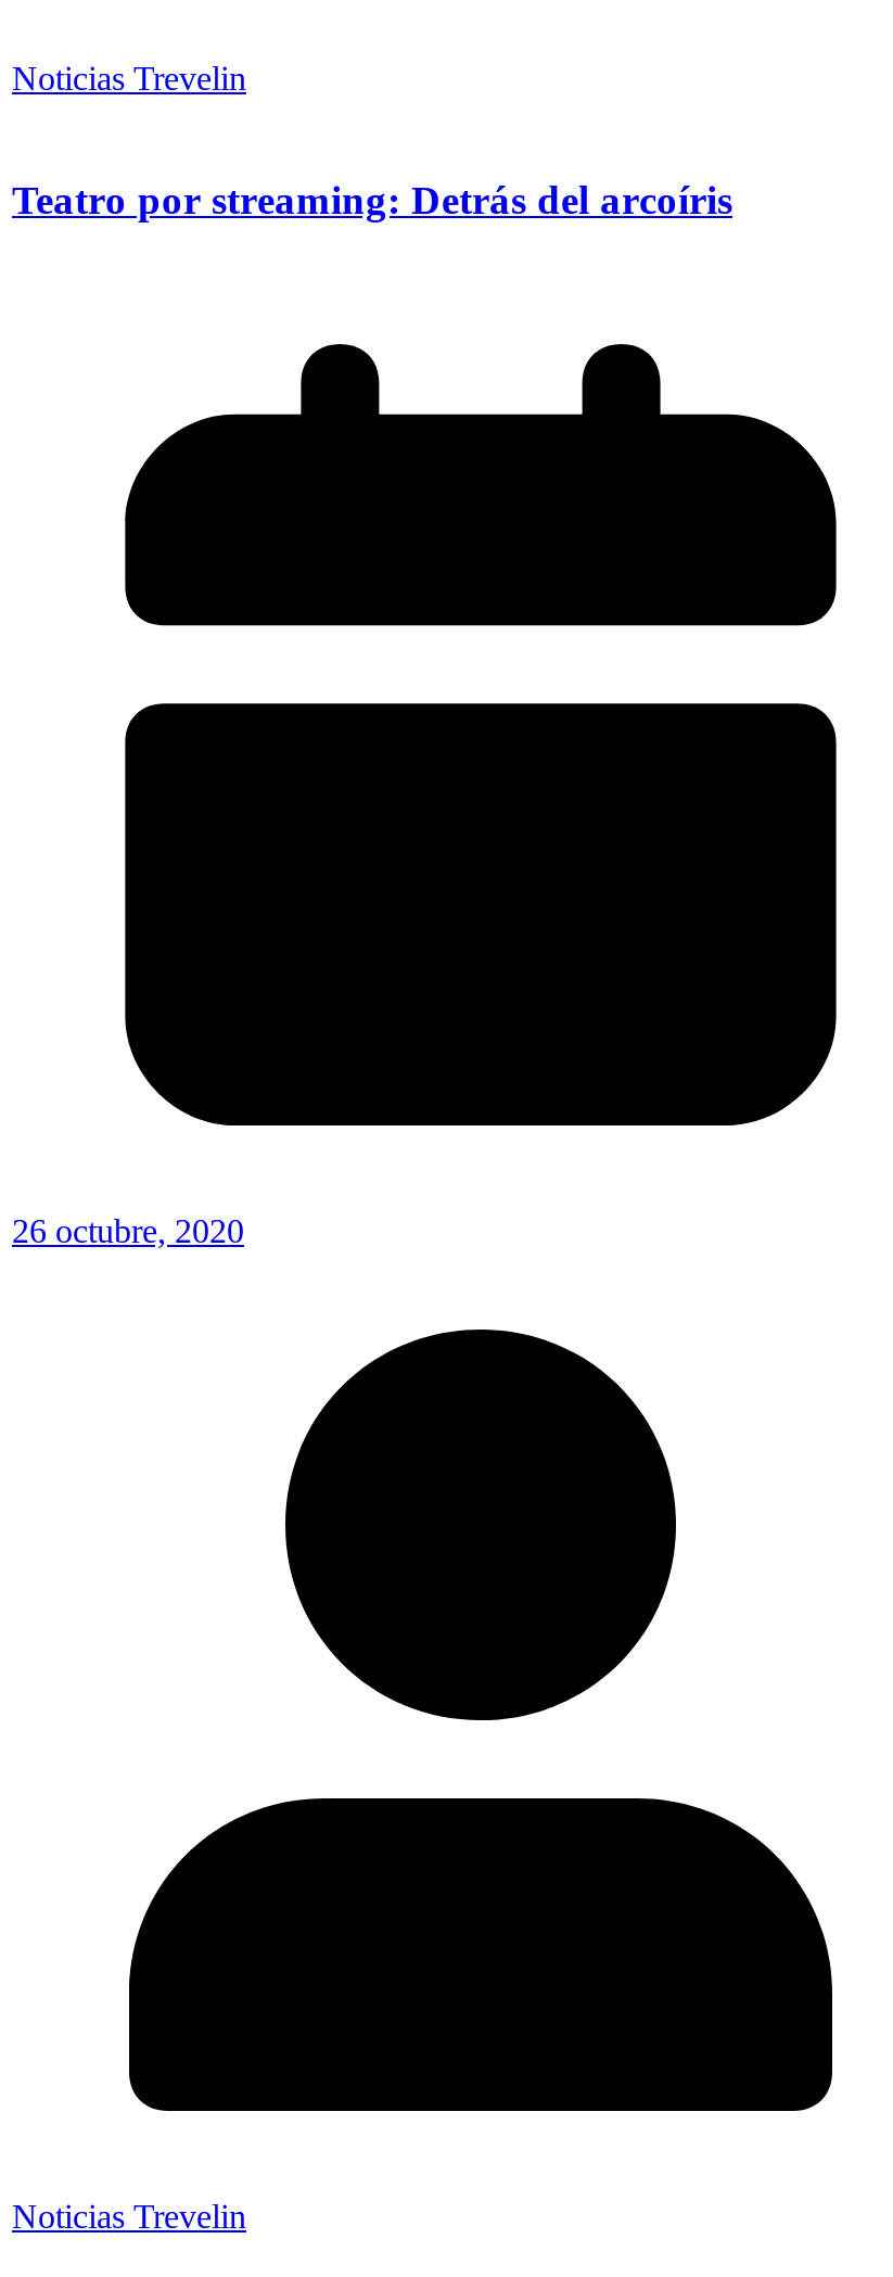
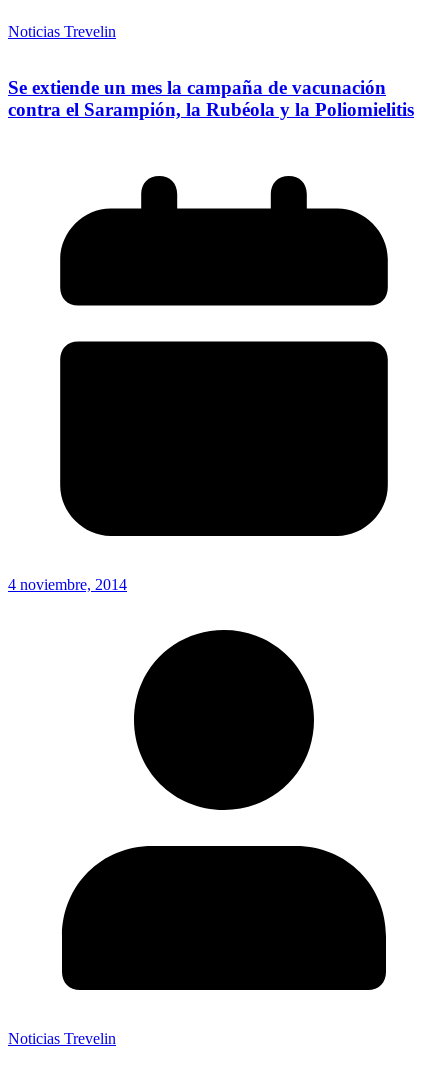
- Teatro por streaming: Detrás del arcoíris
+ Se extiende un mes la campaña de vacunación
+ contra el Sarampión, la Rubéola y la Poliomielitis

- 26 octubre, 2020
+ 4 noviembre, 2014
